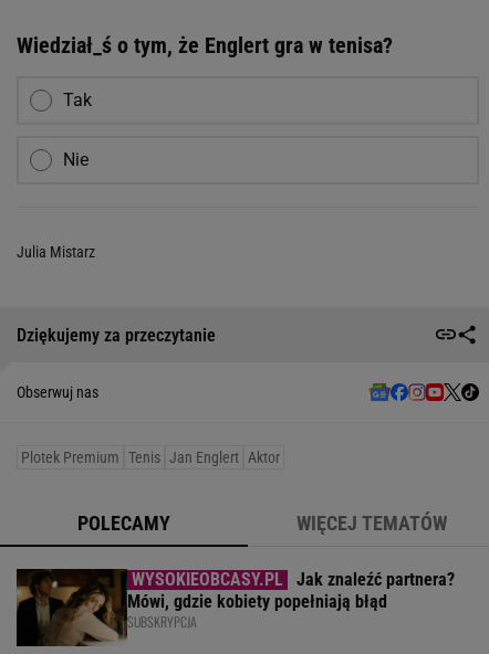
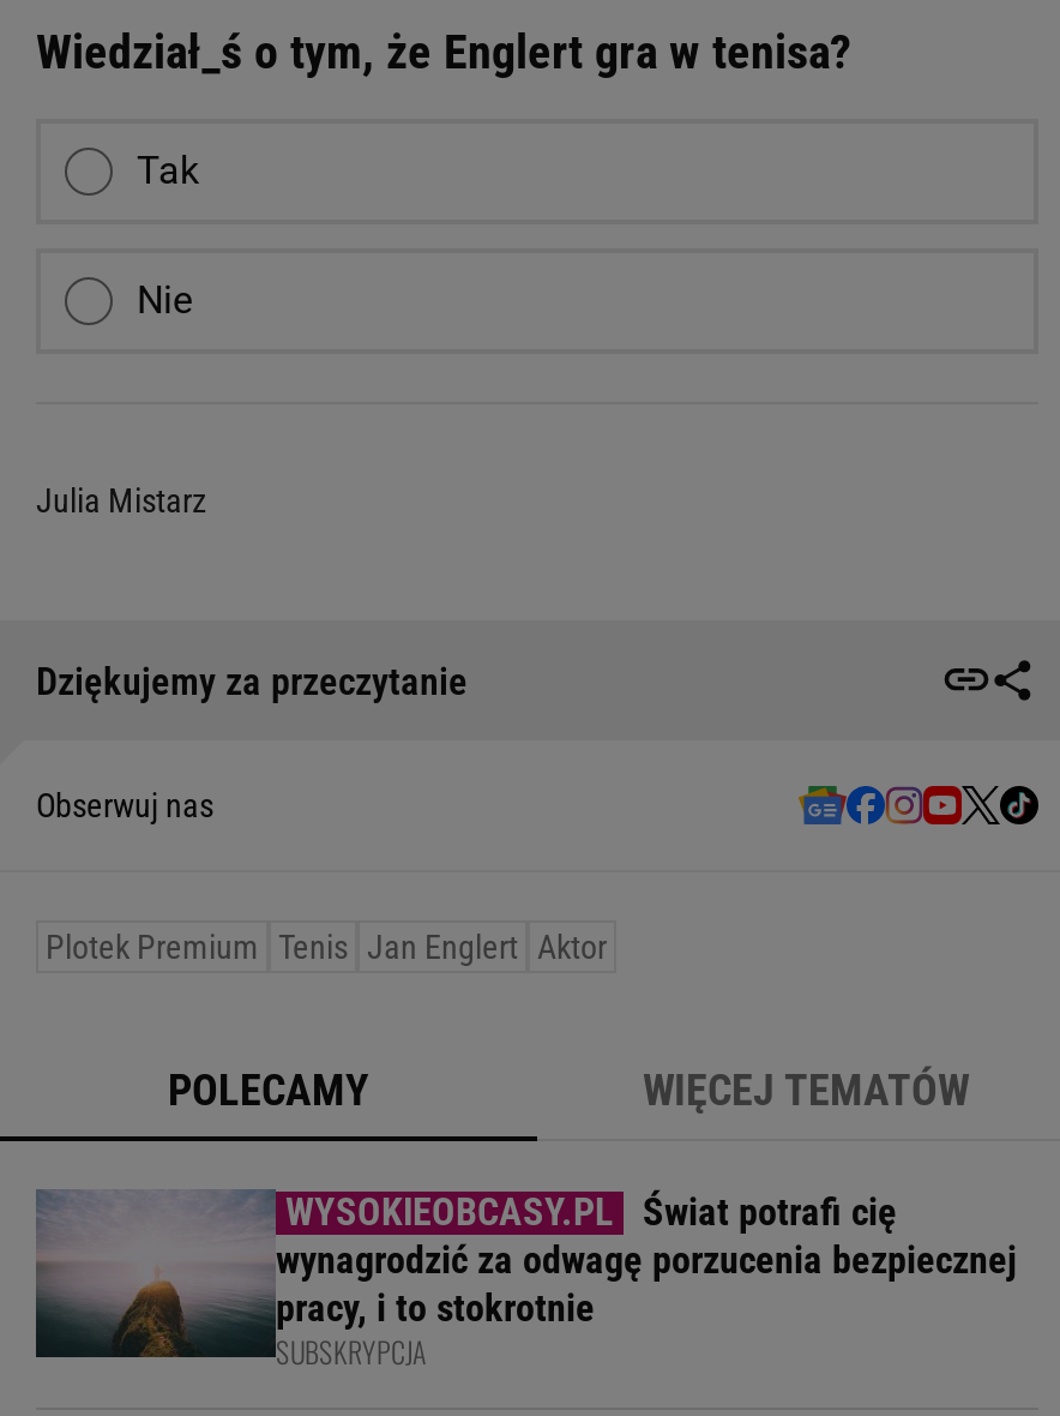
- [image]
- Jak znaleźć partnera?
- Mówi, gdzie kobiety popełniają błąd
+ [image]
+ Świat potrafi cię
+ wynagrodzić za odwagę porzucenia bezpiecznej
+ pracy, i to stokrotnie
